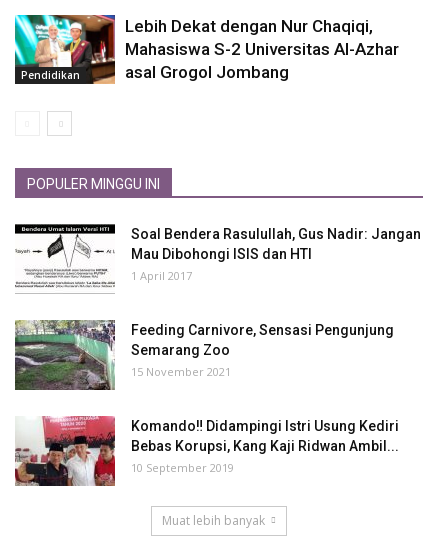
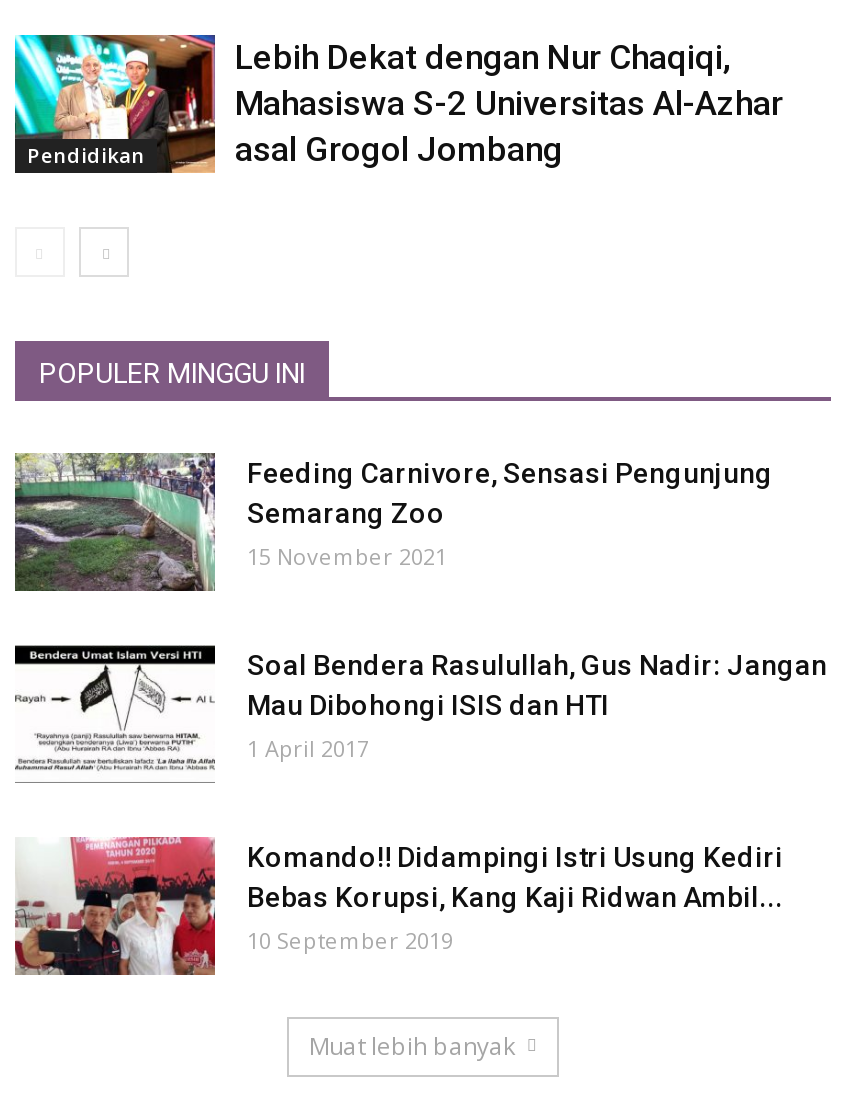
moved down: [image] | Soal Bendera Rasulullah, Gus Nadir: Jangan | Mau Dibohongi ISIS dan HTI | 1 April 2017

moved up: [image] | Feeding Carnivore, Sensasi Pengunjung | Semarang Zoo | 15 November 2021
